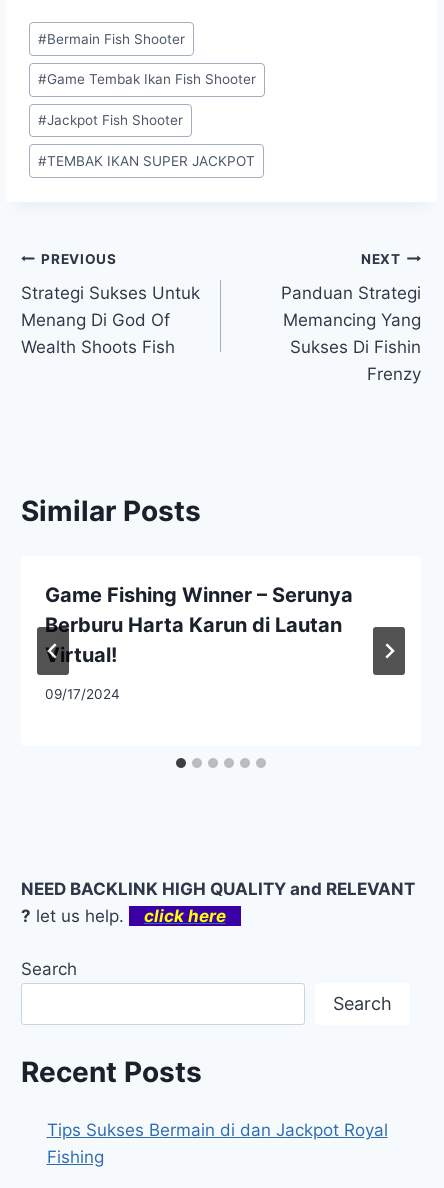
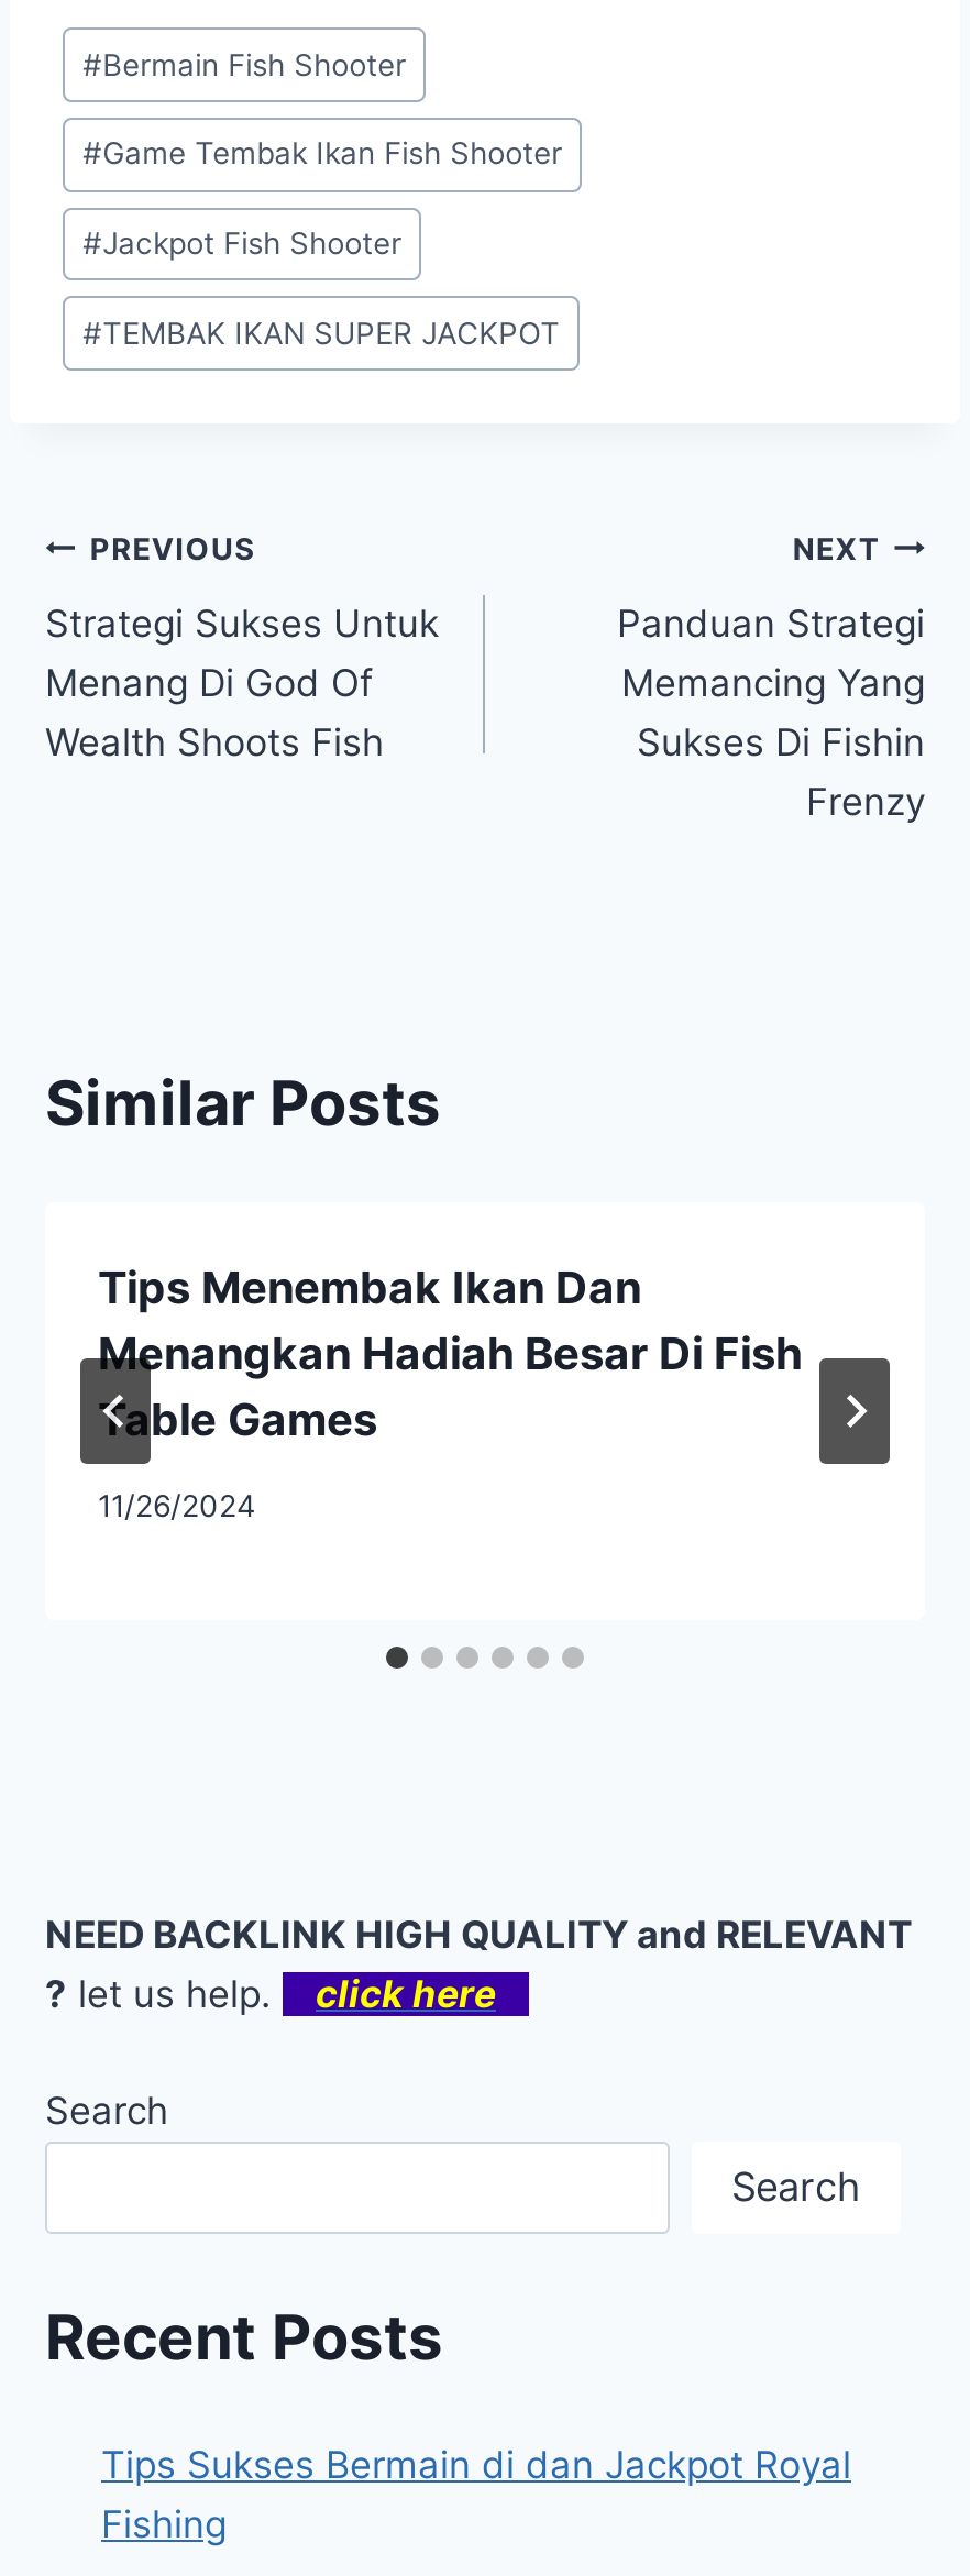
- Game Fishing Winner – Serunya
- Berburu Harta Karun di Lautan
- Virtual!
+ Tips Menembak Ikan Dan
+ Menangkan Hadiah Besar Di Fish
+ Table Games

- 09/17/2024
+ 11/26/2024
